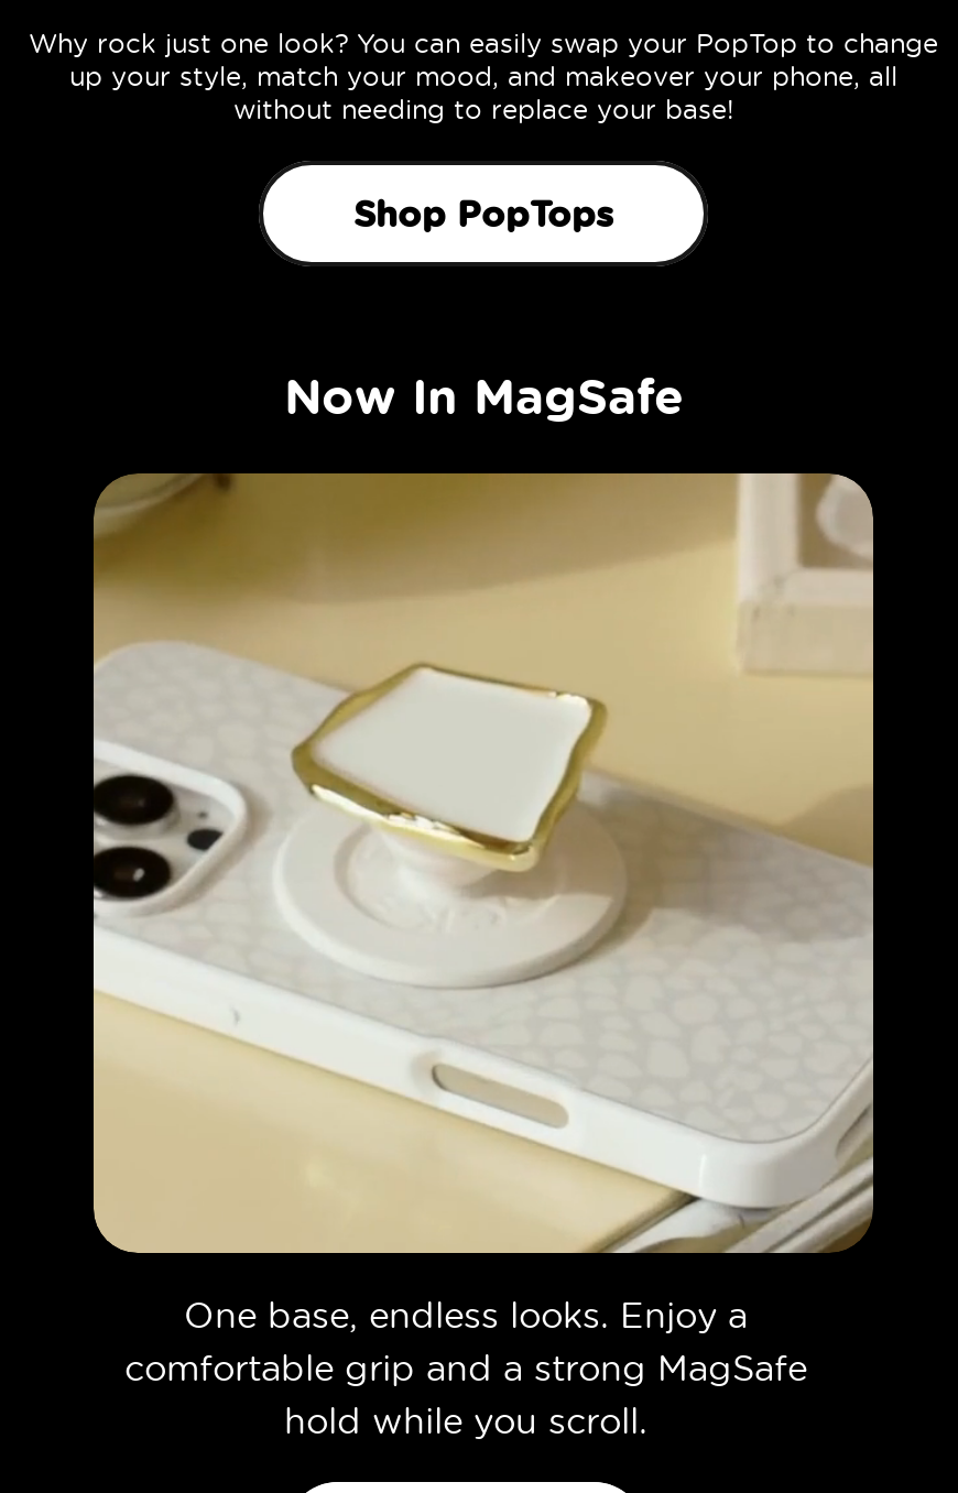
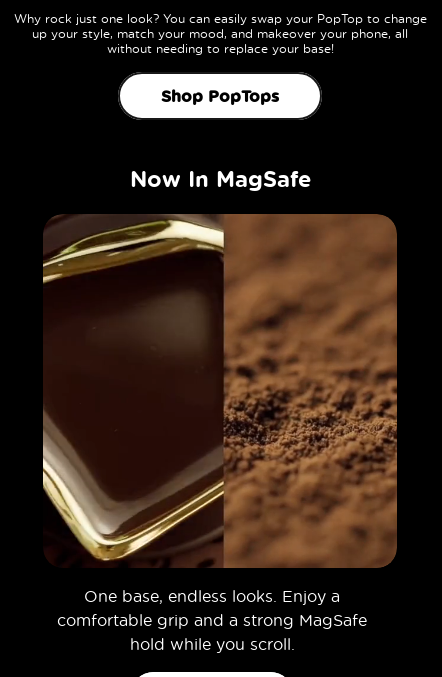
- [image]
+ [image]
